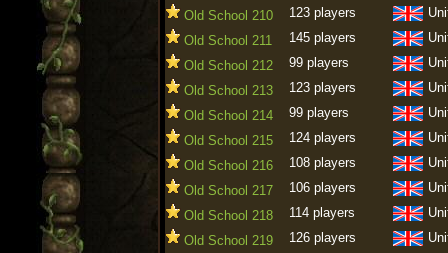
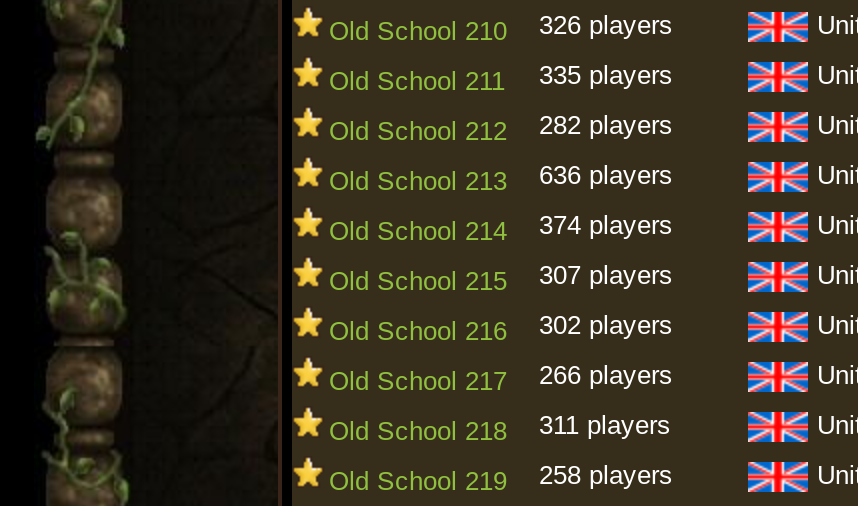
- Old School 210 123 players
+ Old School 210 326 players

- Old School 211 145 players
+ Old School 211 335 players

- Old School 212 99 players
+ Old School 212 282 players

- Old School 213 123 players
+ Old School 213 636 players

- Old School 214 99 players
+ Old School 214 374 players

- Old School 215 124 players
+ Old School 215 307 players

- Old School 216 108 players
+ Old School 216 302 players

- Old School 217 106 players
+ Old School 217 266 players

- Old School 218 114 players
+ Old School 218 311 players

- Old School 219 126 players
+ Old School 219 258 players
